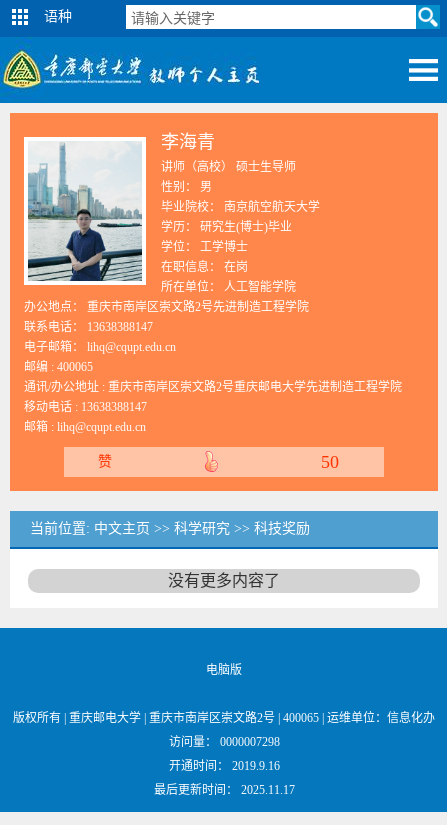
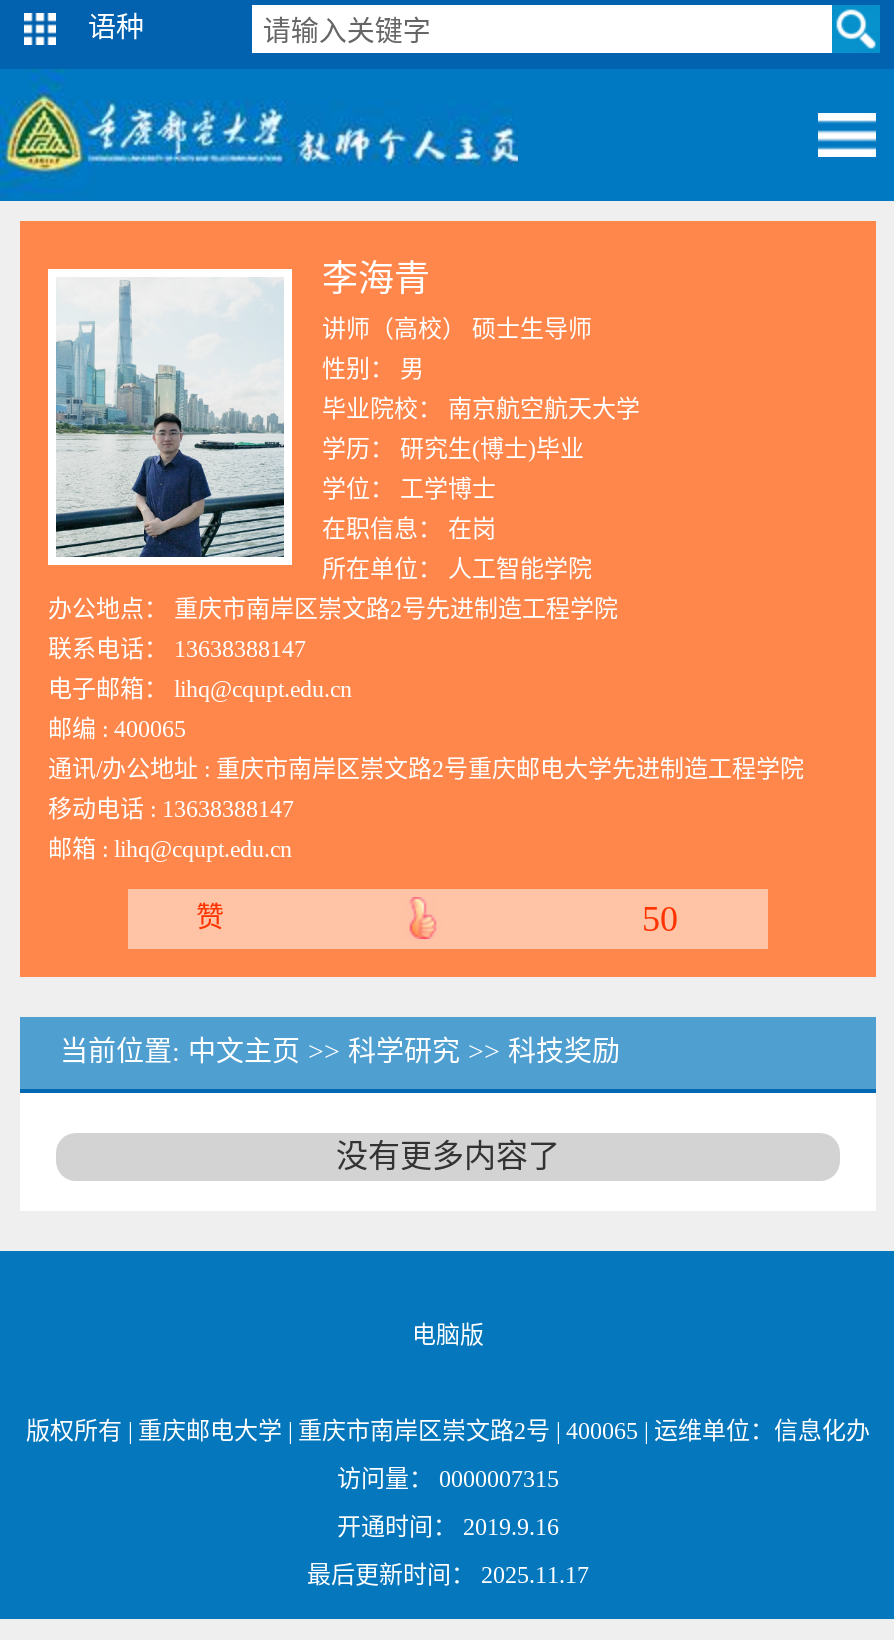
- 访问量：0000007298
+ 访问量：0000007315
